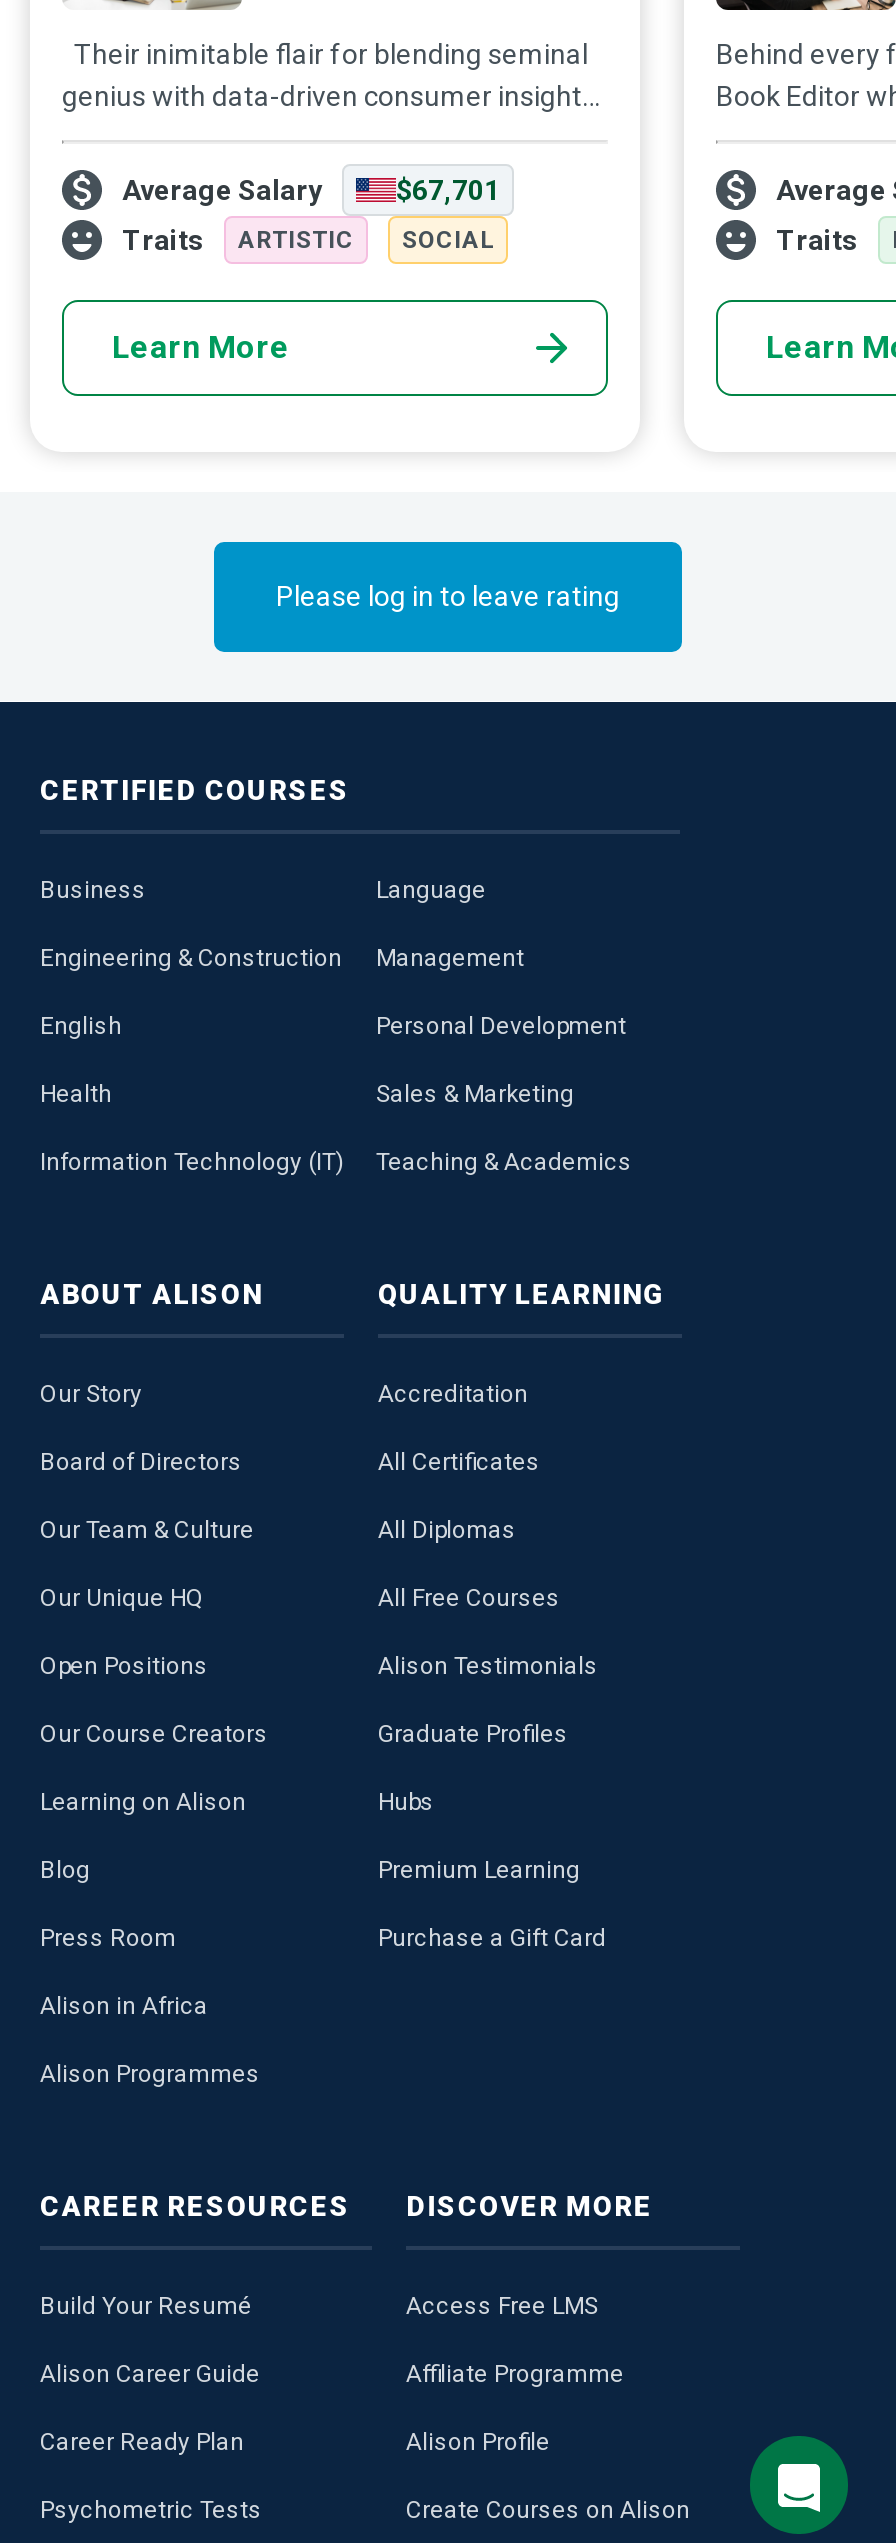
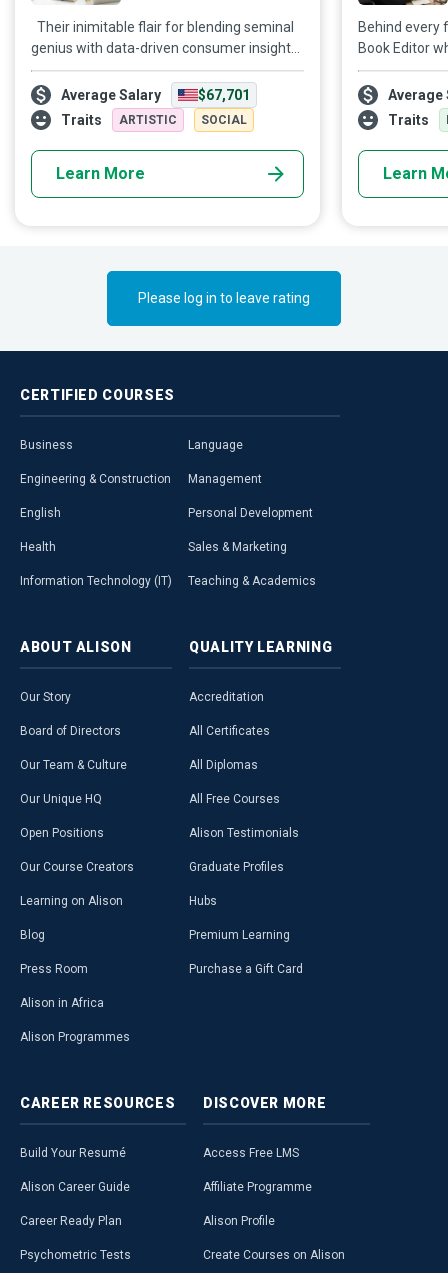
- [image]
